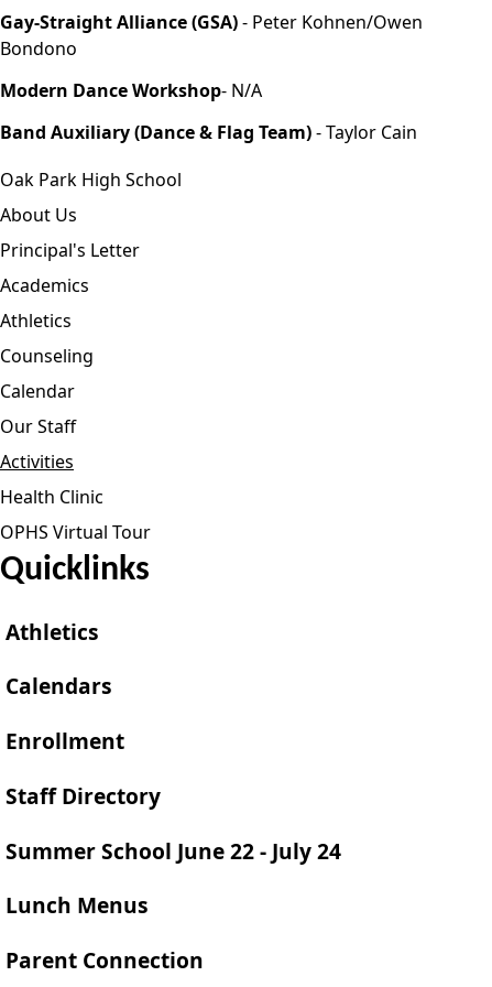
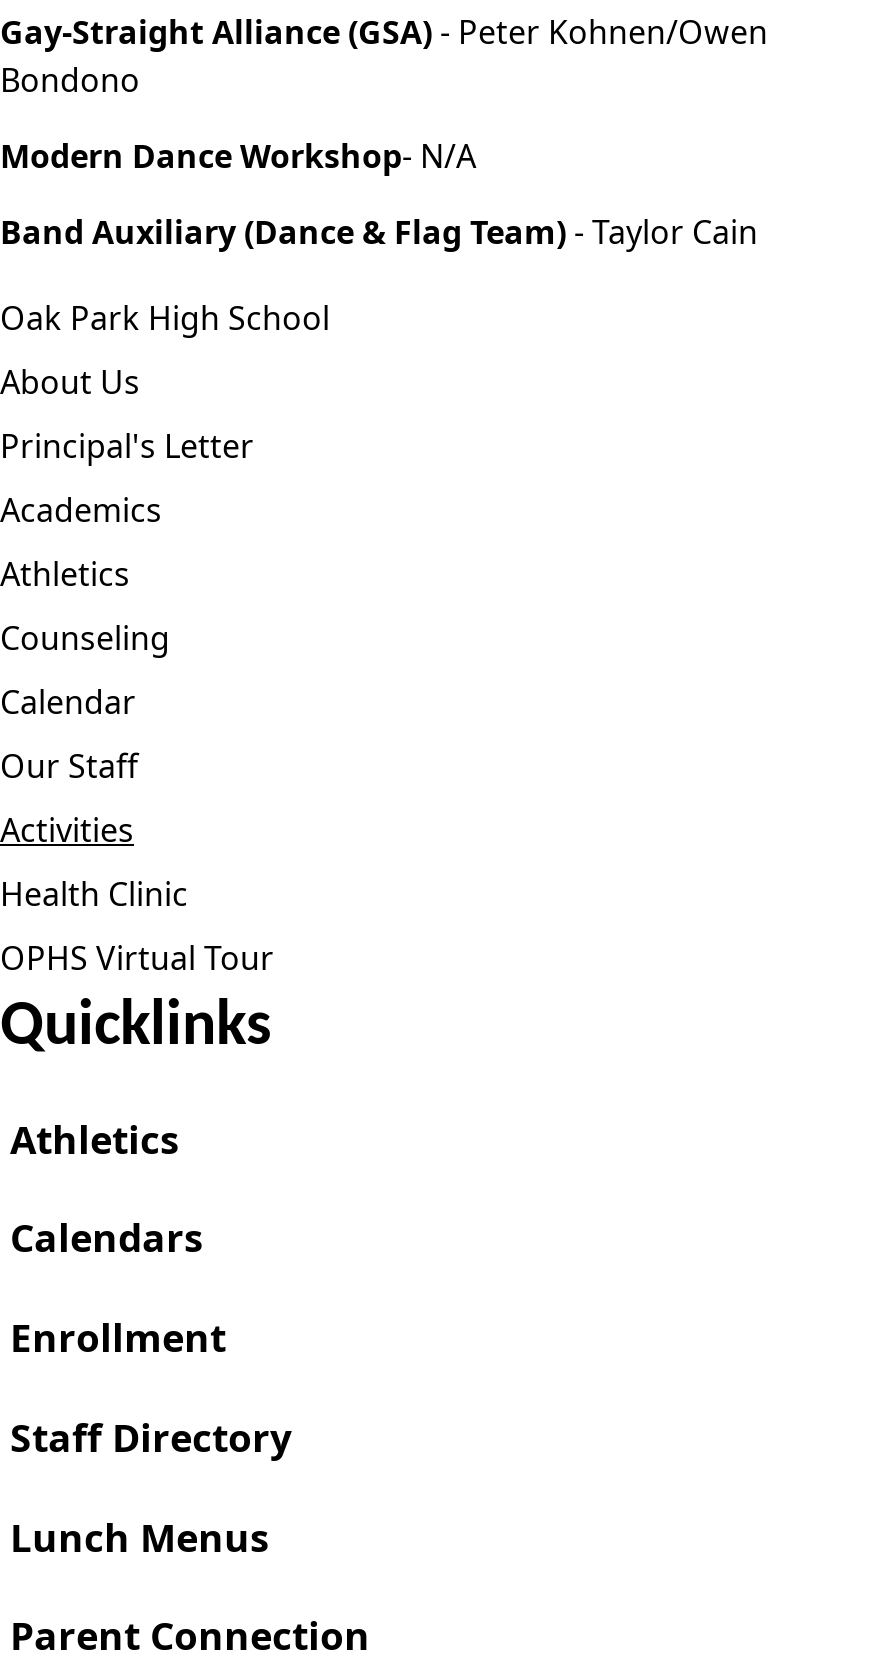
- Summer School June 22 - July 24
